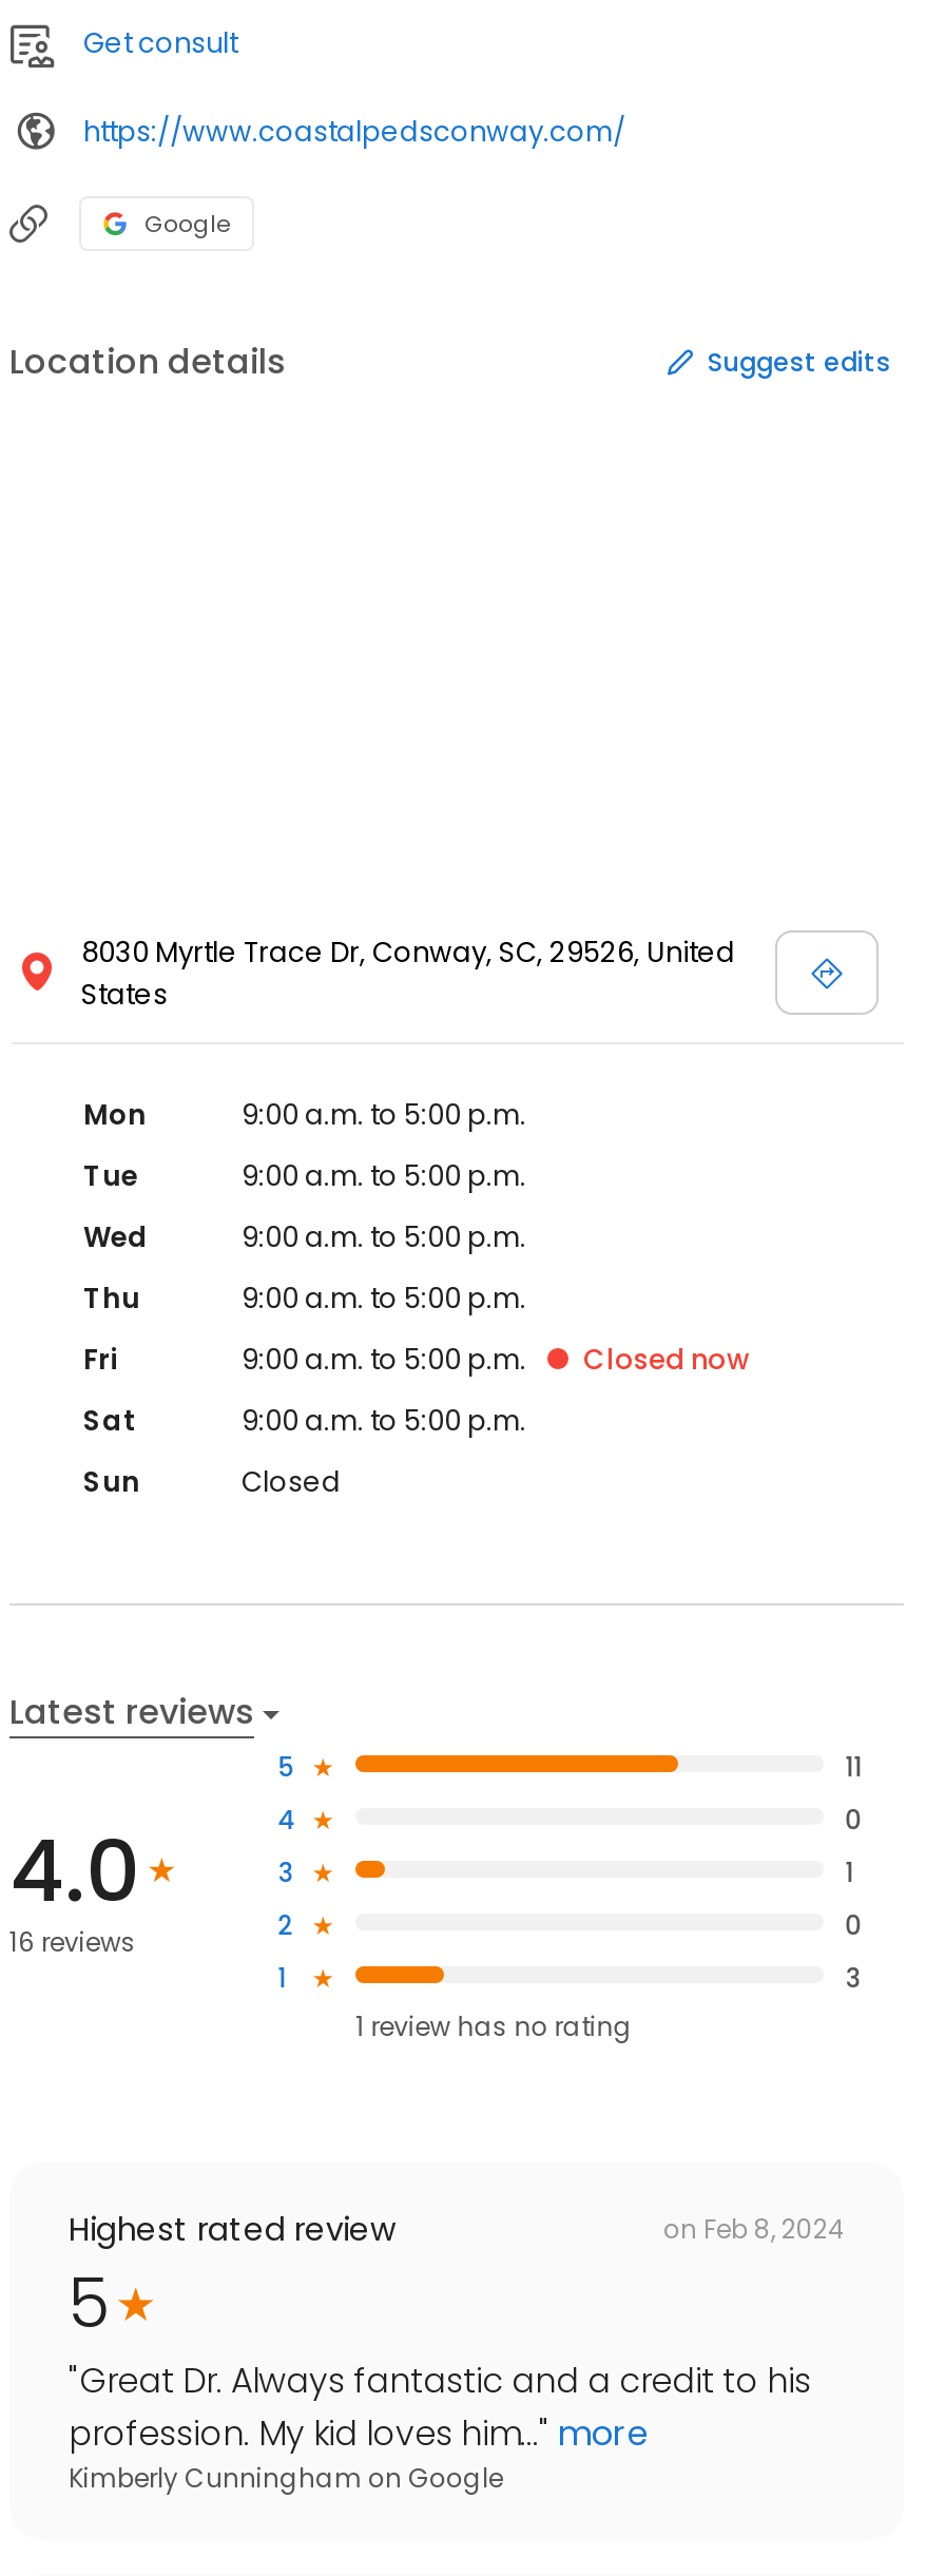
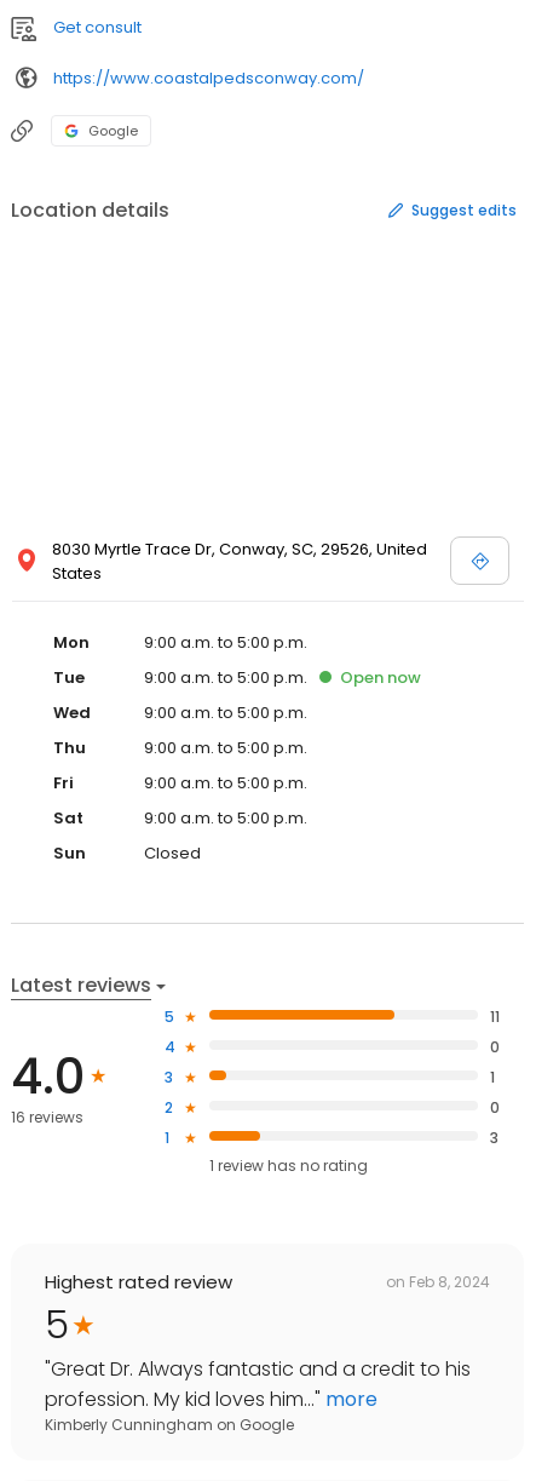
+ Open now

- Closed now
